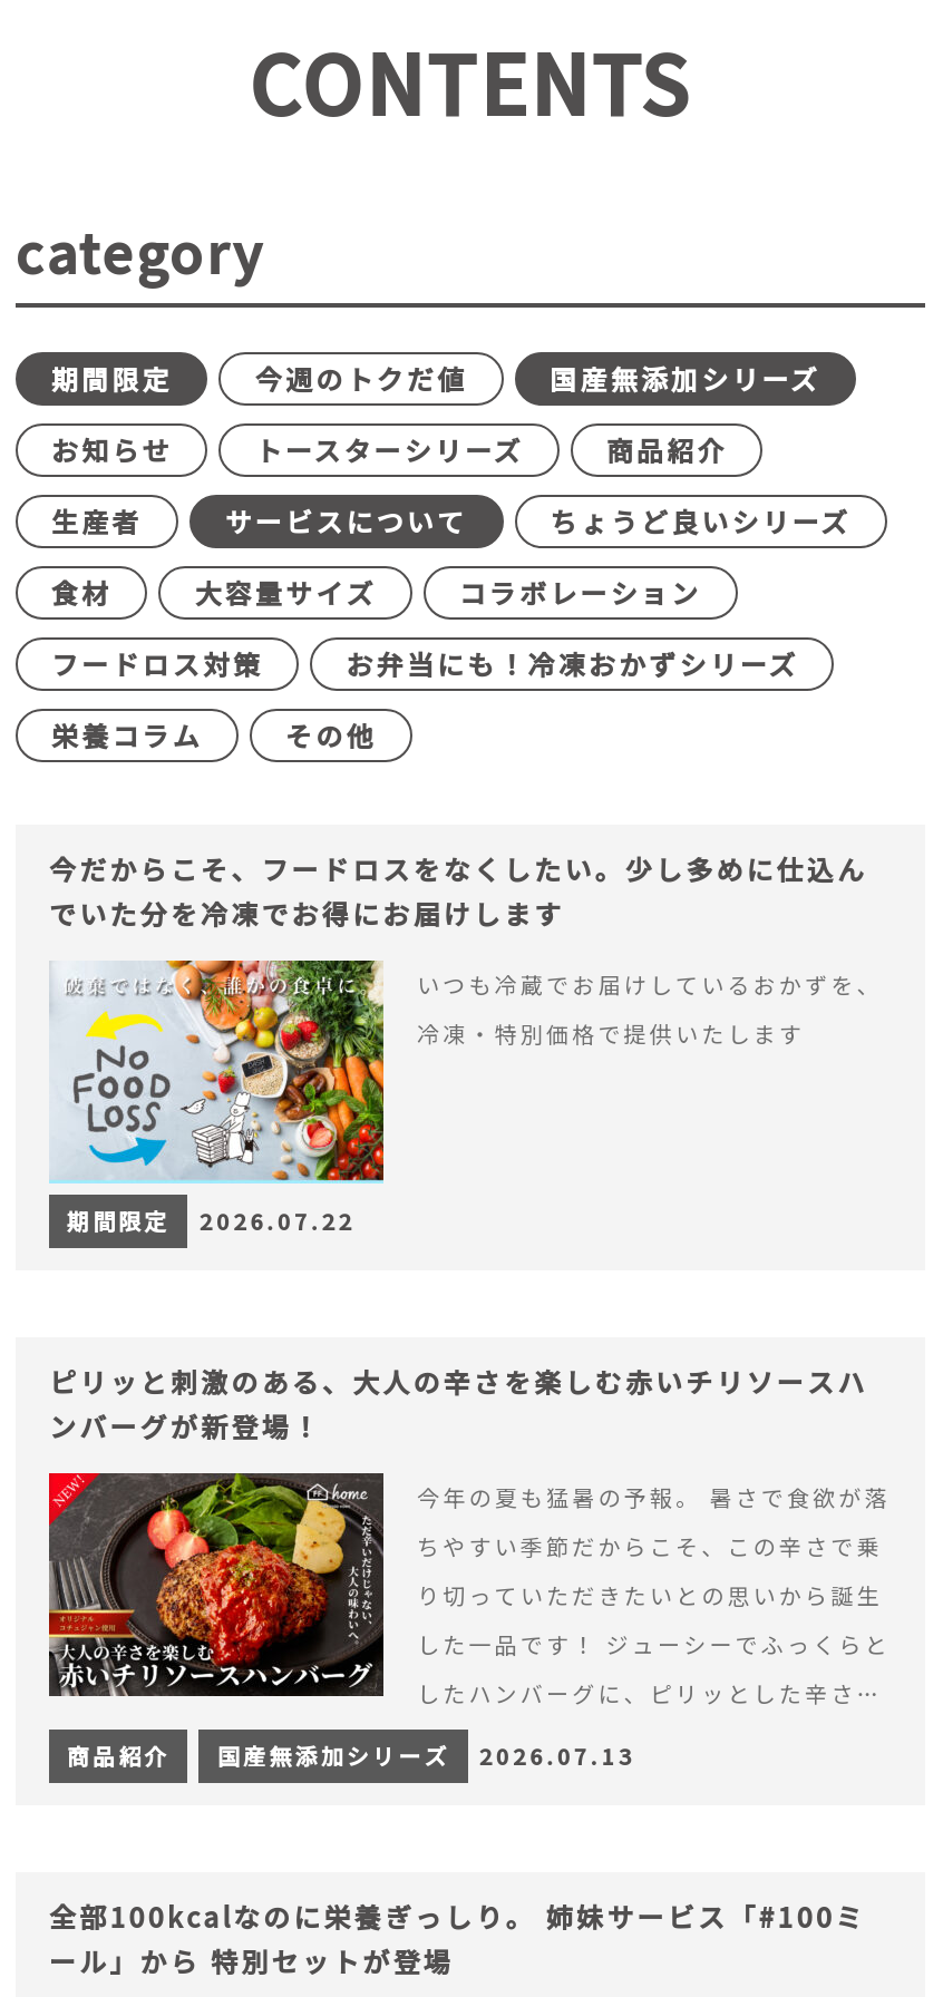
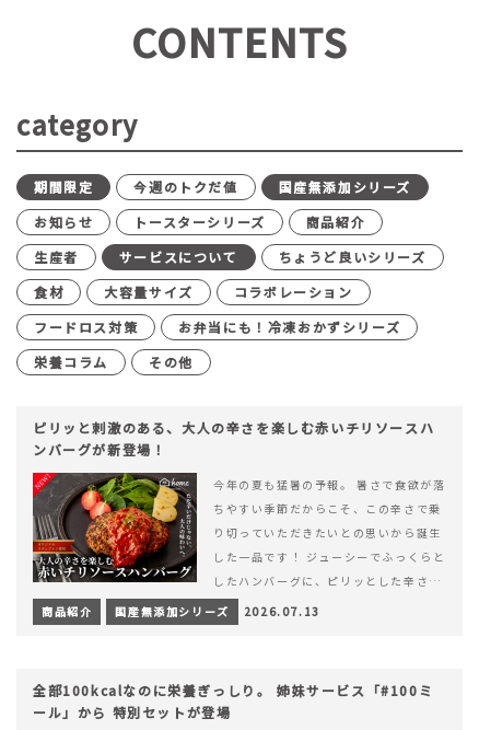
- [image]
- 今だからこそ、フードロスをなくしたい。少し多めに仕込ん
- でいた分を冷凍でお得にお届けします
- いつも冷蔵でお届けしているおかずを、
- 冷凍・特別価格で提供いたします

- 期間限定
- 2026.07.22
